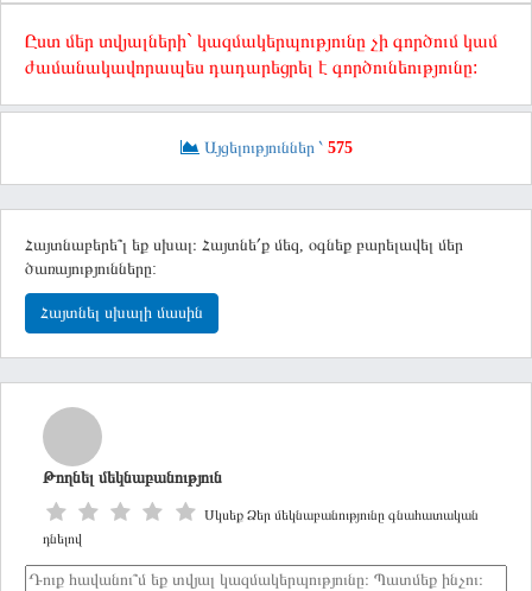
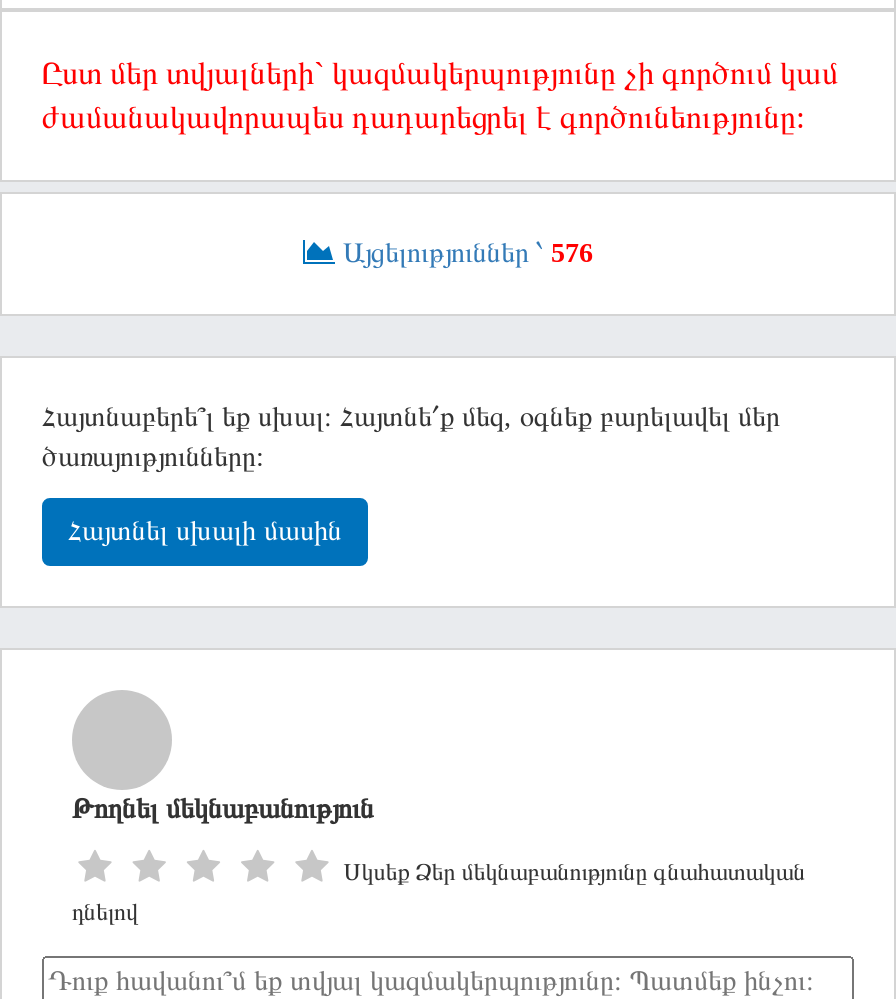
- Այցելություններ ՝ 575
+ Այցելություններ ՝ 576
